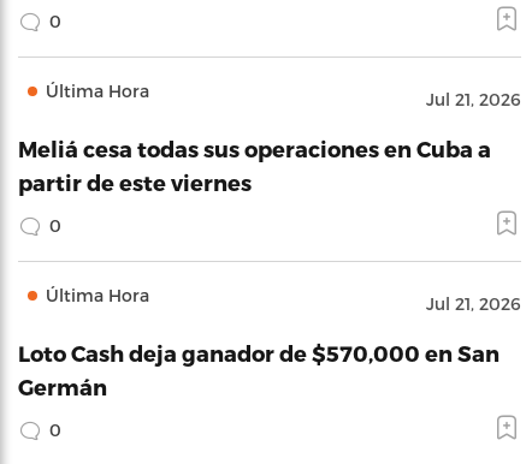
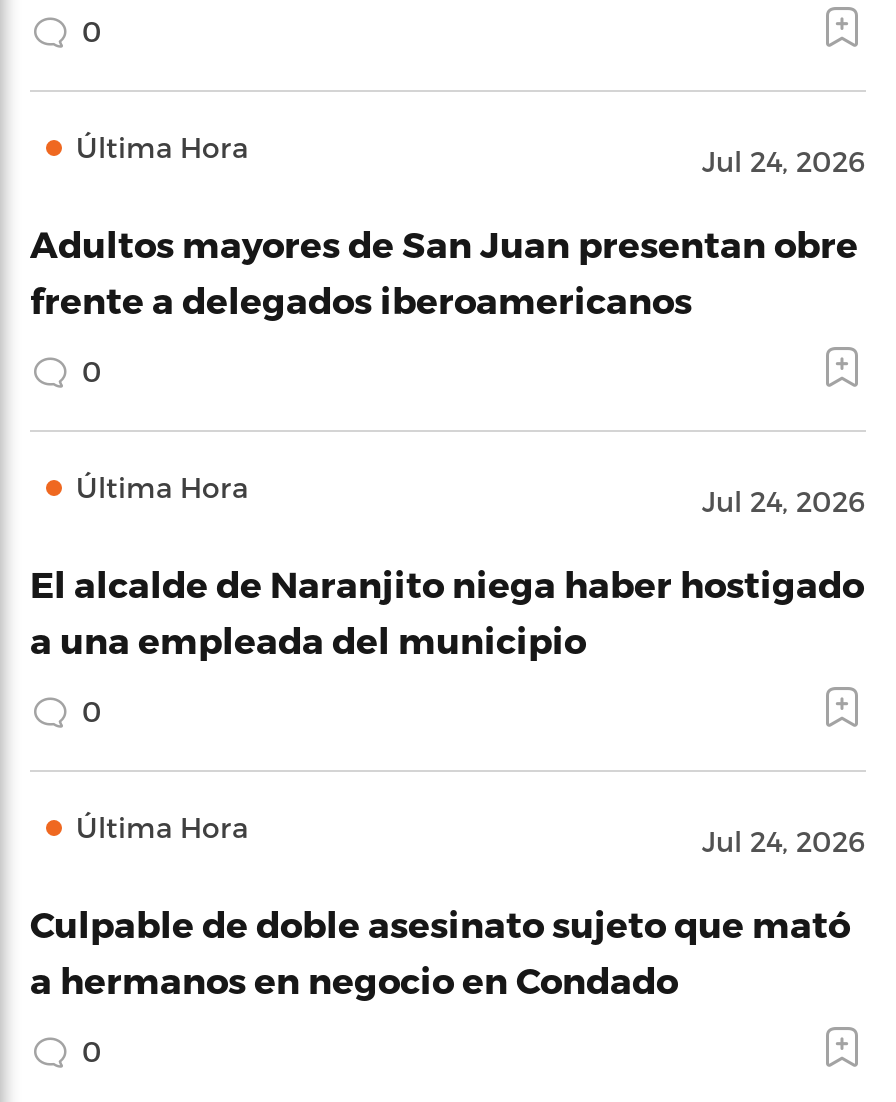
- Jul 21, 2026
+ Jul 24, 2026

- Meliá cesa todas sus operaciones en Cuba a
- partir de este viernes
+ Adultos mayores de San Juan presentan obre
+ frente a delegados iberoamericanos

- Jul 21, 2026
- Loto Cash deja ganador de $570,000 en San
- Germán
+ Jul 24, 2026
+ El alcalde de Naranjito niega haber hostigado
+ a una empleada del municipio
+ 0
+ Última Hora
+ Jul 24, 2026
+ Culpable de doble asesinato sujeto que mató
+ a hermanos en negocio en Condado
